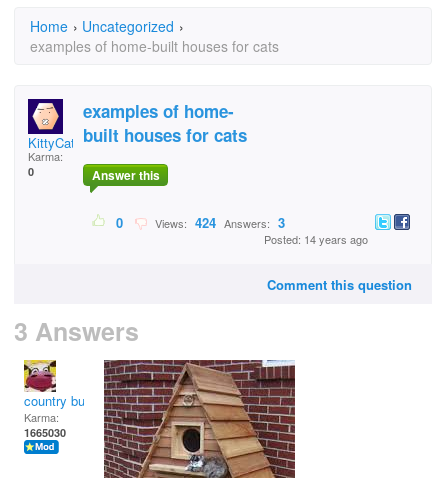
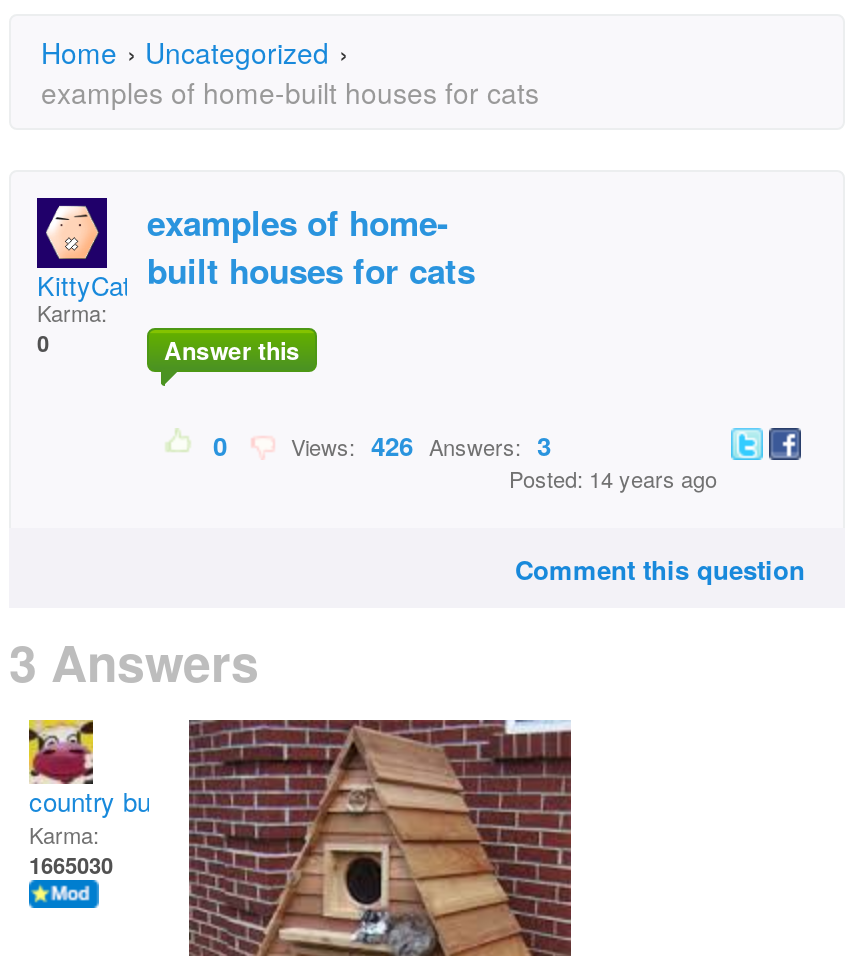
- Views: 424 Answers: 3
+ Views: 426 Answers: 3
